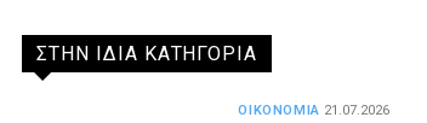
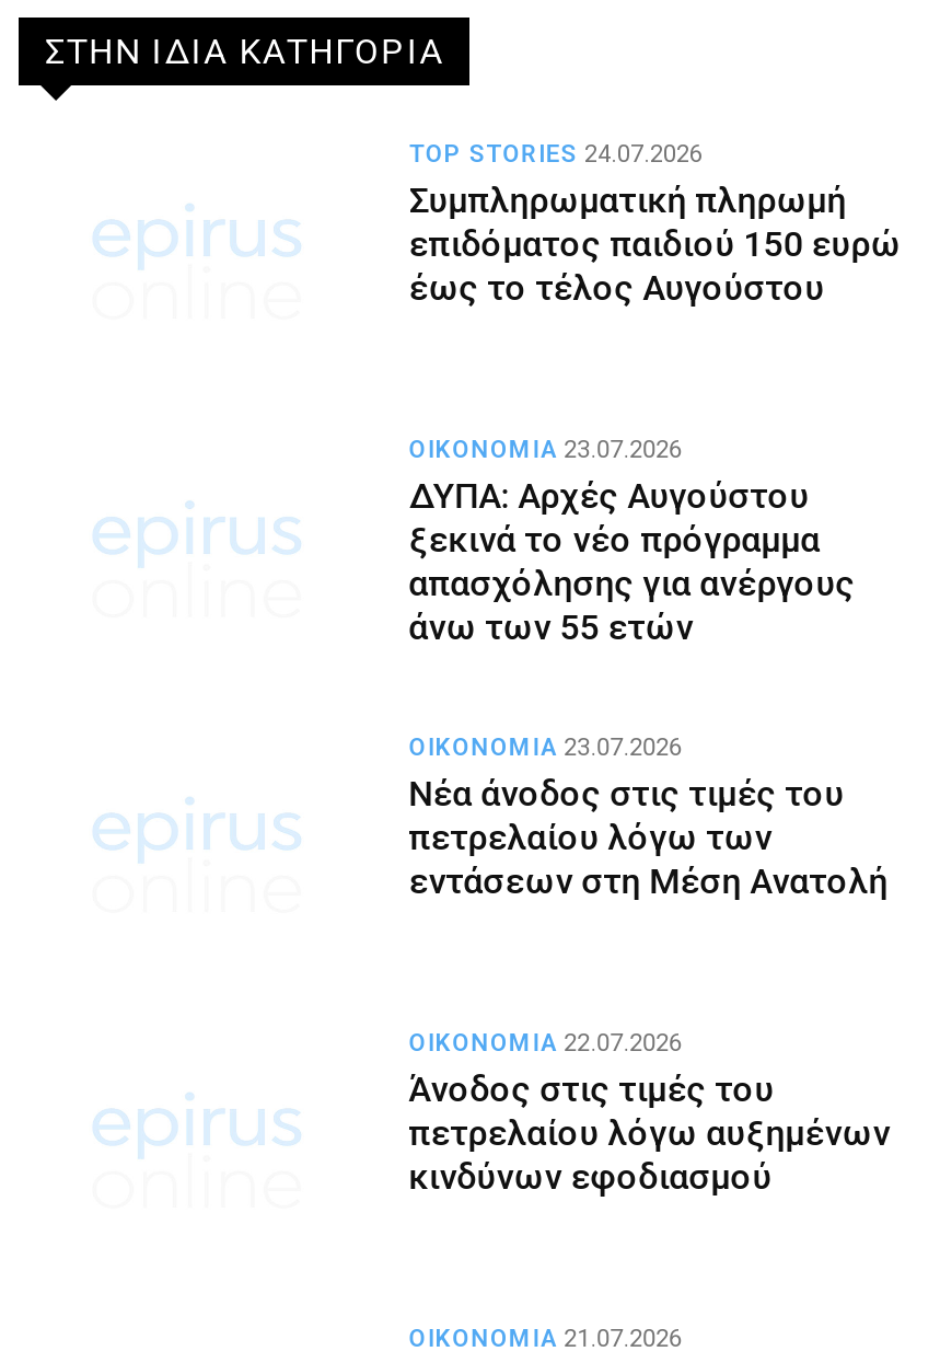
+ Συμπληρωματική πληρωμή
+ επιδόματος παιδιού 150 ευρώ
+ έως το τέλος Αυγούστου

+ TOP STORIES 24.07.2026

+ ΔΥΠΑ: Αρχές Αυγούστου
+ ξεκινά το νέο πρόγραμμα
+ απασχόλησης για ανέργους
+ άνω των 55 ετών

+ ΟΙΚΟΝΟΜΙΑ 23.07.2026

+ Νέα άνοδος στις τιμές του
+ πετρελαίου λόγω των
+ εντάσεων στη Μέση Ανατολή

+ ΟΙΚΟΝΟΜΙΑ 23.07.2026

+ Άνοδος στις τιμές του
+ πετρελαίου λόγω αυξημένων
+ κινδύνων εφοδιασμού

+ ΟΙΚΟΝΟΜΙΑ 22.07.2026
